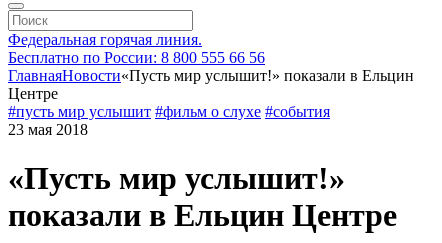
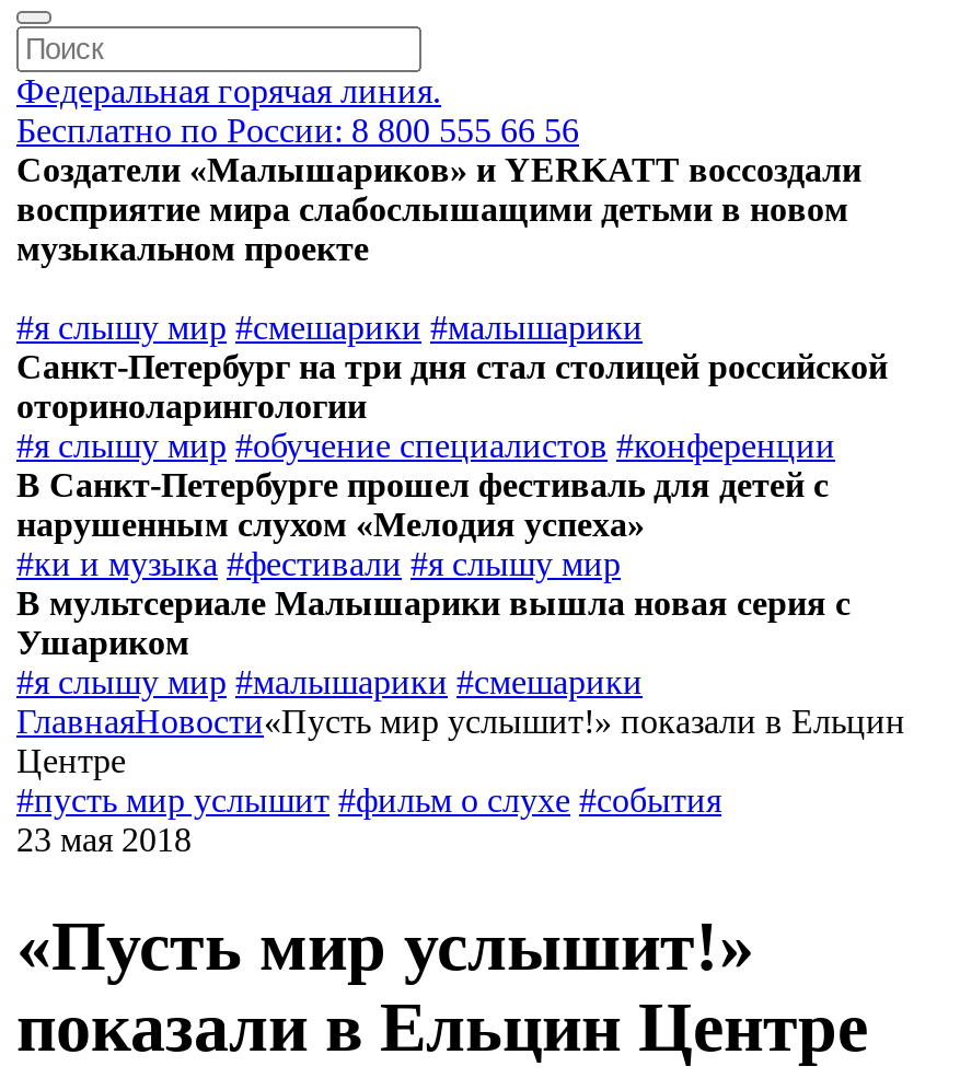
+ Создатели «Малышариков» и YERKATT воссоздали
+ восприятие мира слабослышащими детьми в новом
+ музыкальном проекте
+ #я слышу мир #смешарики #малышарики
+ Санкт-Петербург на три дня стал столицей российской
+ оториноларингологии
+ #я слышу мир #обучение специалистов #конференции
+ В Санкт-Петербурге прошел фестиваль для детей с
+ нарушенным слухом «Мелодия успеха»
+ #ки и музыка #фестивали #я слышу мир
+ В мультсериале Малышарики вышла новая серия с
+ Ушариком
+ #я слышу мир #малышарики #смешарики
